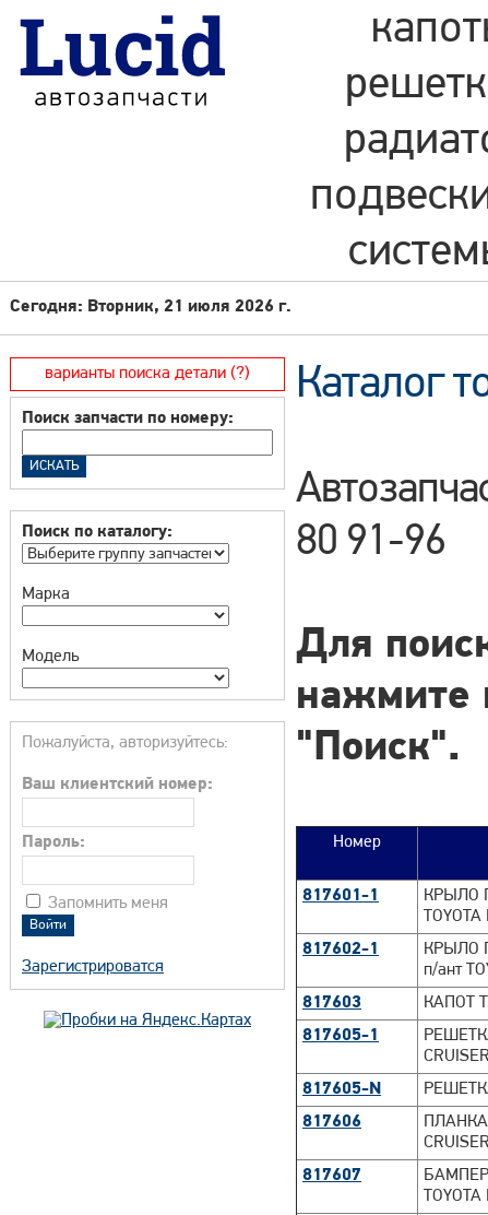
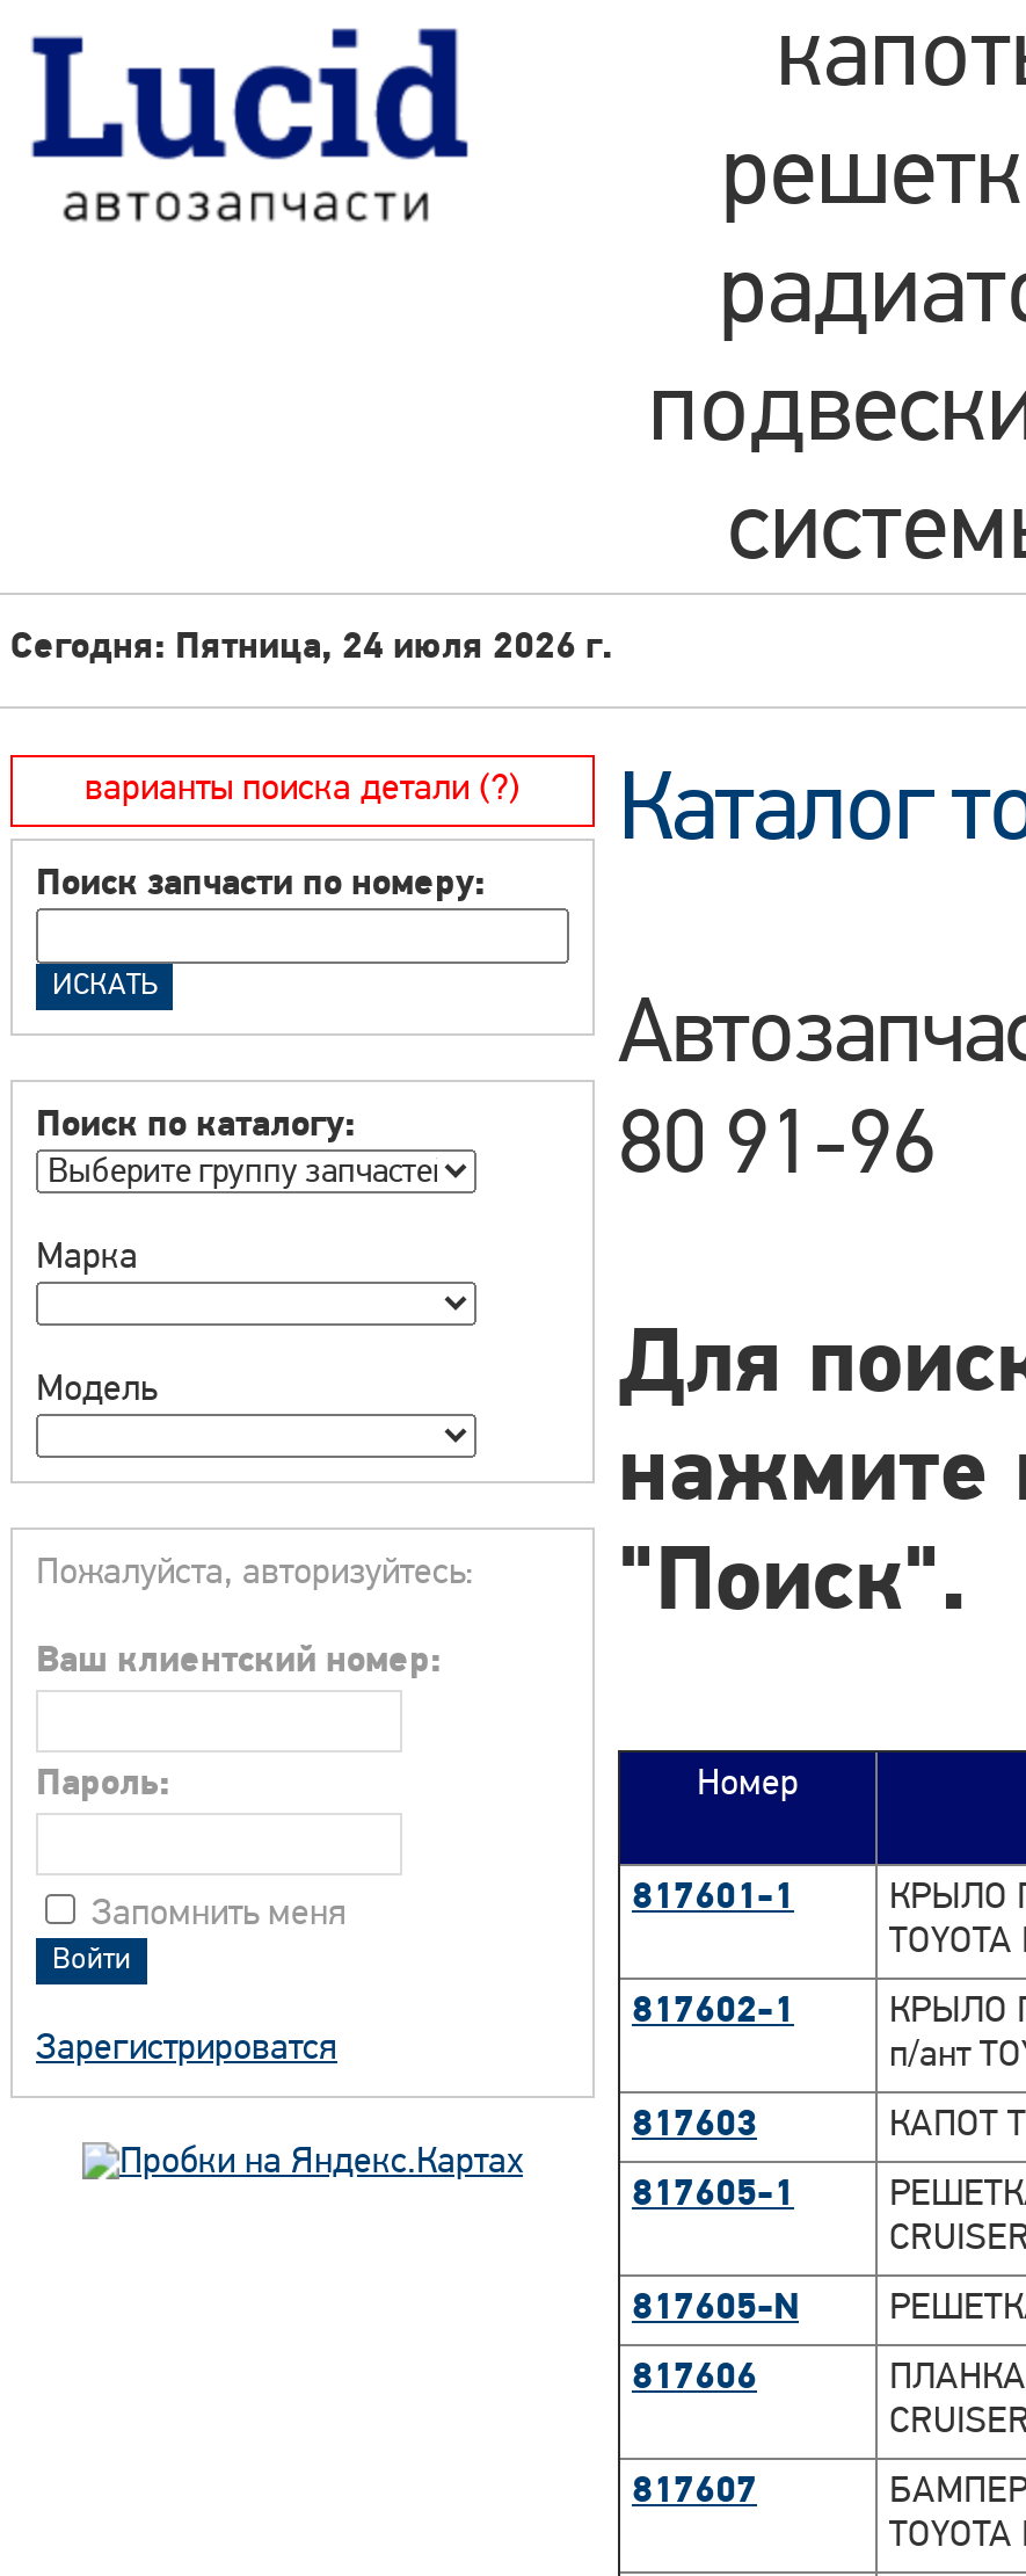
- Сегодня: Вторник, 21 июля 2026 г.
+ Сегодня: Пятница, 24 июля 2026 г.
